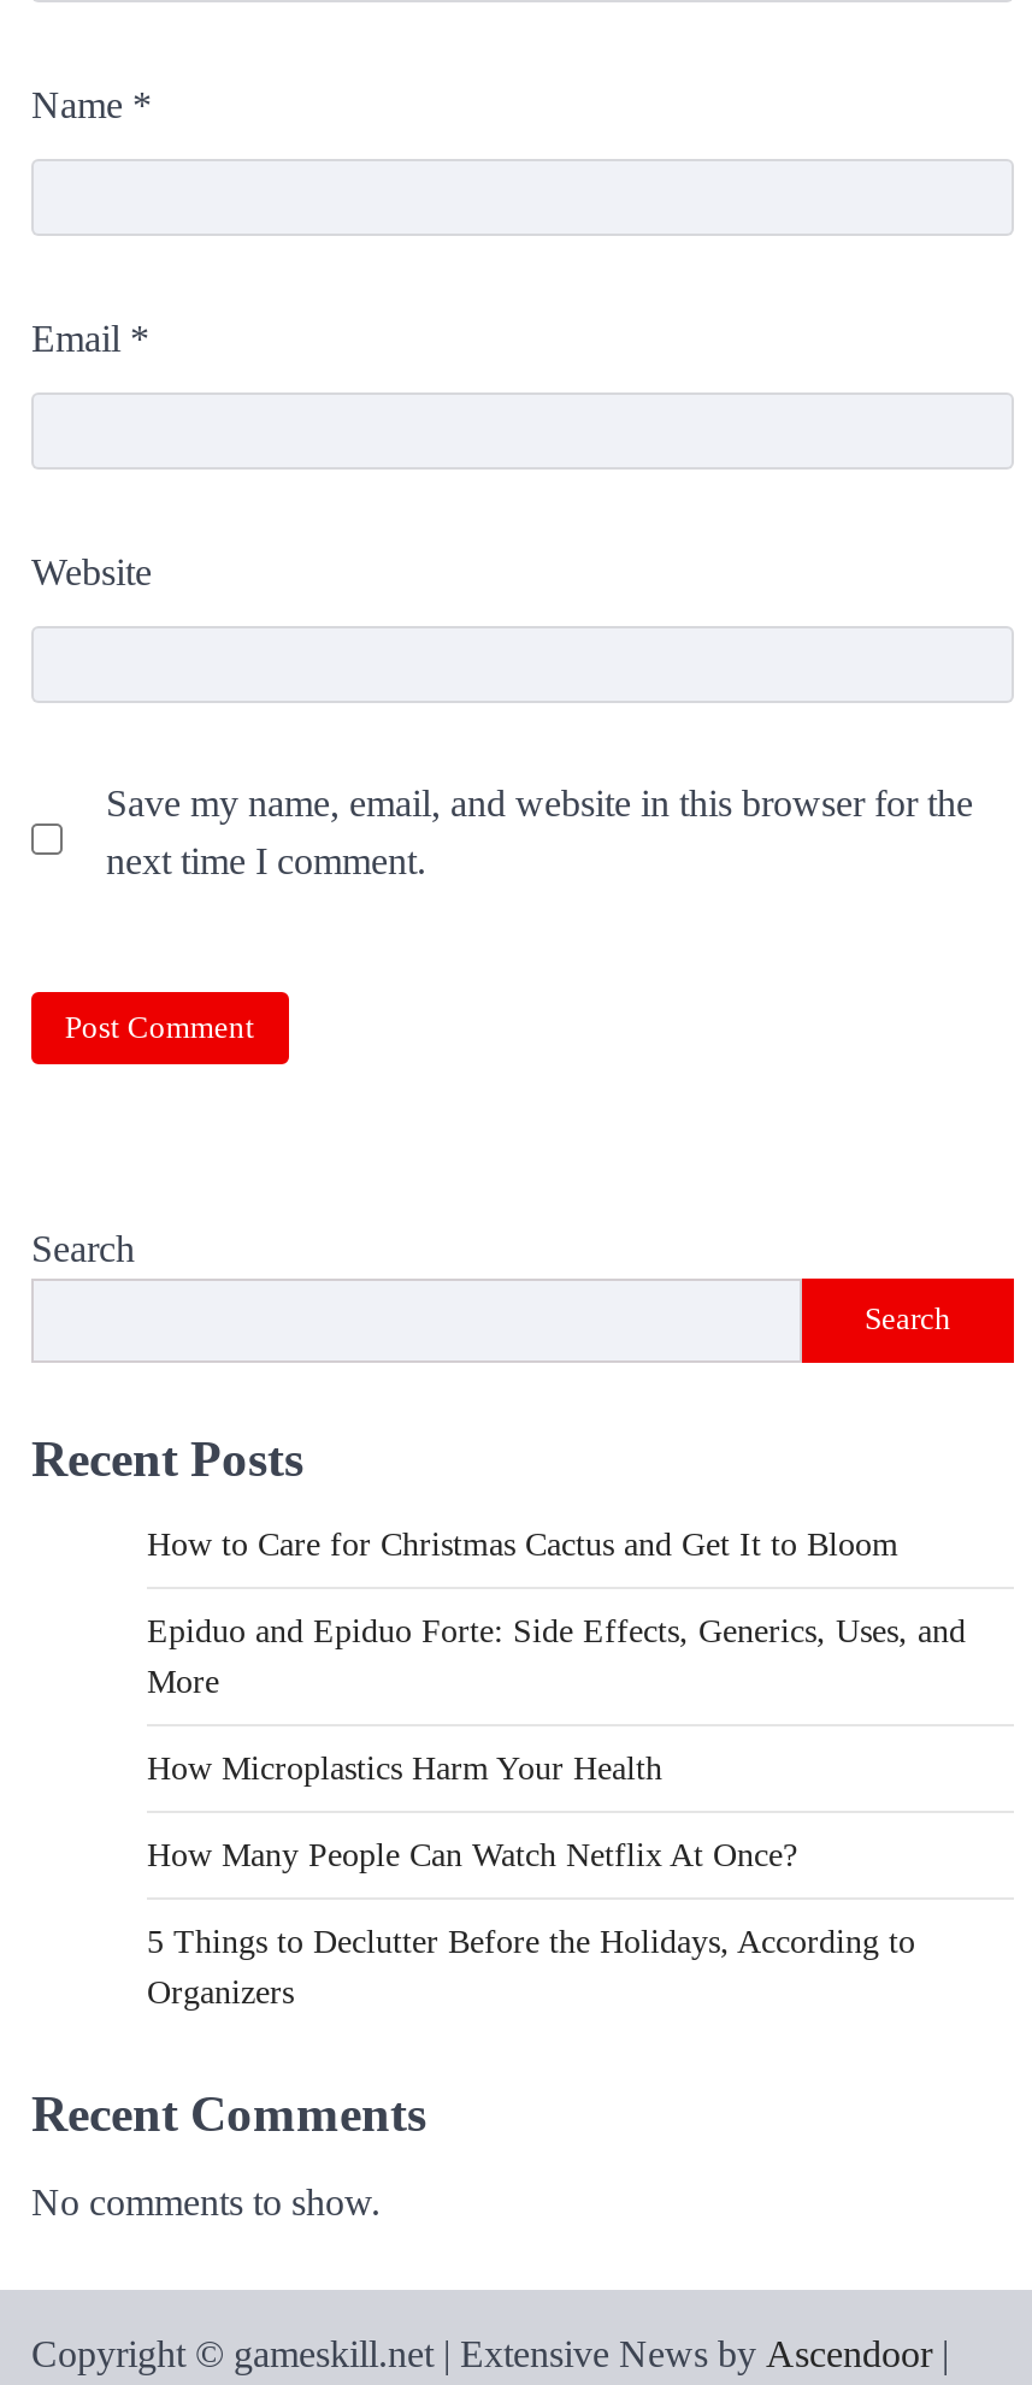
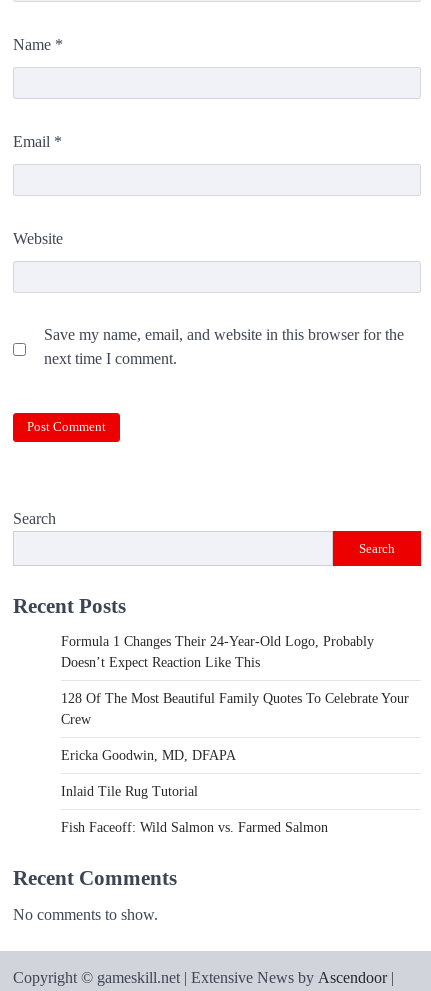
- How to Care for Christmas Cactus and Get It to Bloom
+ Formula 1 Changes Their 24-Year-Old Logo, Probably
+ Doesn’t Expect Reaction Like This

- Epiduo and Epiduo Forte: Side Effects, Generics, Uses, and
- More
+ 128 Of The Most Beautiful Family Quotes To Celebrate Your
+ Crew

- How Microplastics Harm Your Health
+ Ericka Goodwin, MD, DFAPA

- How Many People Can Watch Netflix At Once?
+ Inlaid Tile Rug Tutorial

- 5 Things to Declutter Before the Holidays, According to
- Organizers
+ Fish Faceoff: Wild Salmon vs. Farmed Salmon
